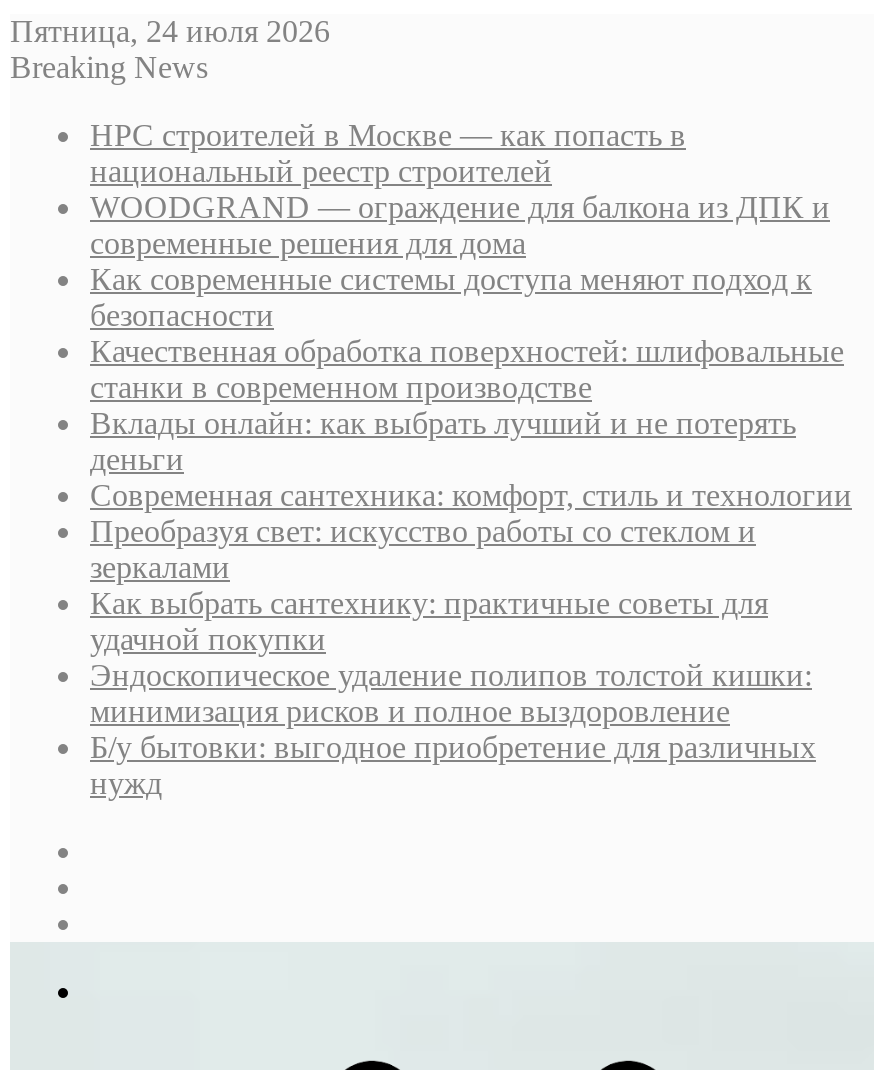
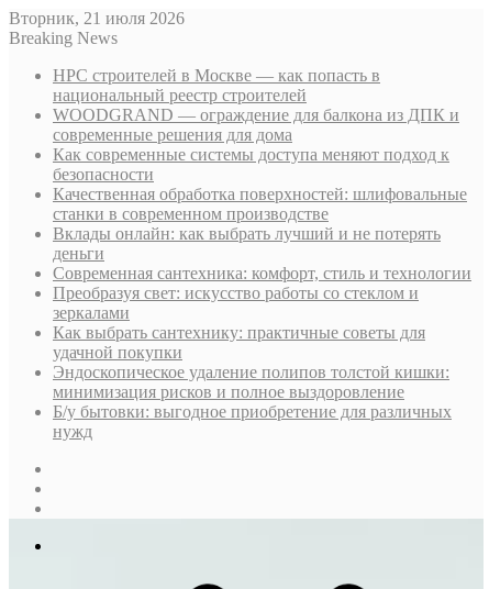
- Пятница, 24 июля 2026
+ Вторник, 21 июля 2026
